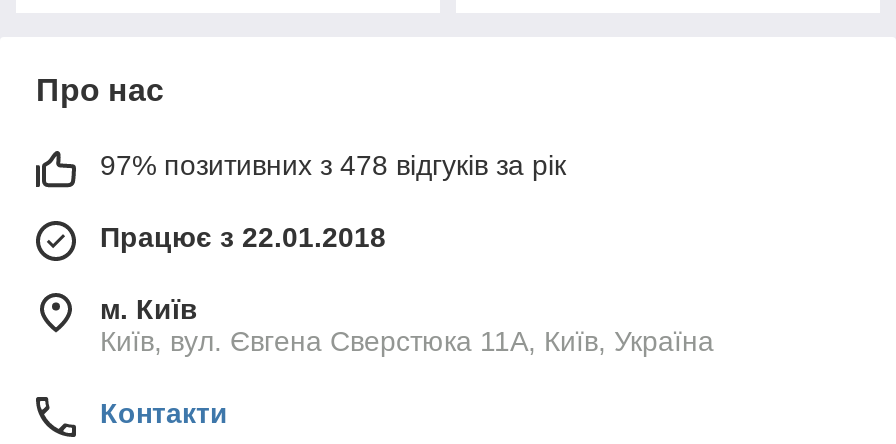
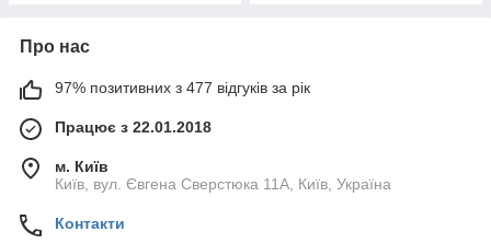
- 97% позитивних з 478 відгуків за рік
+ 97% позитивних з 477 відгуків за рік
